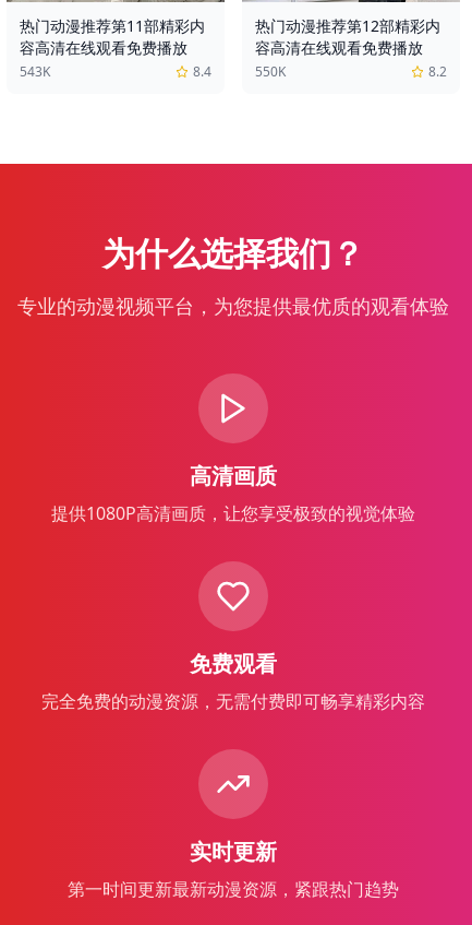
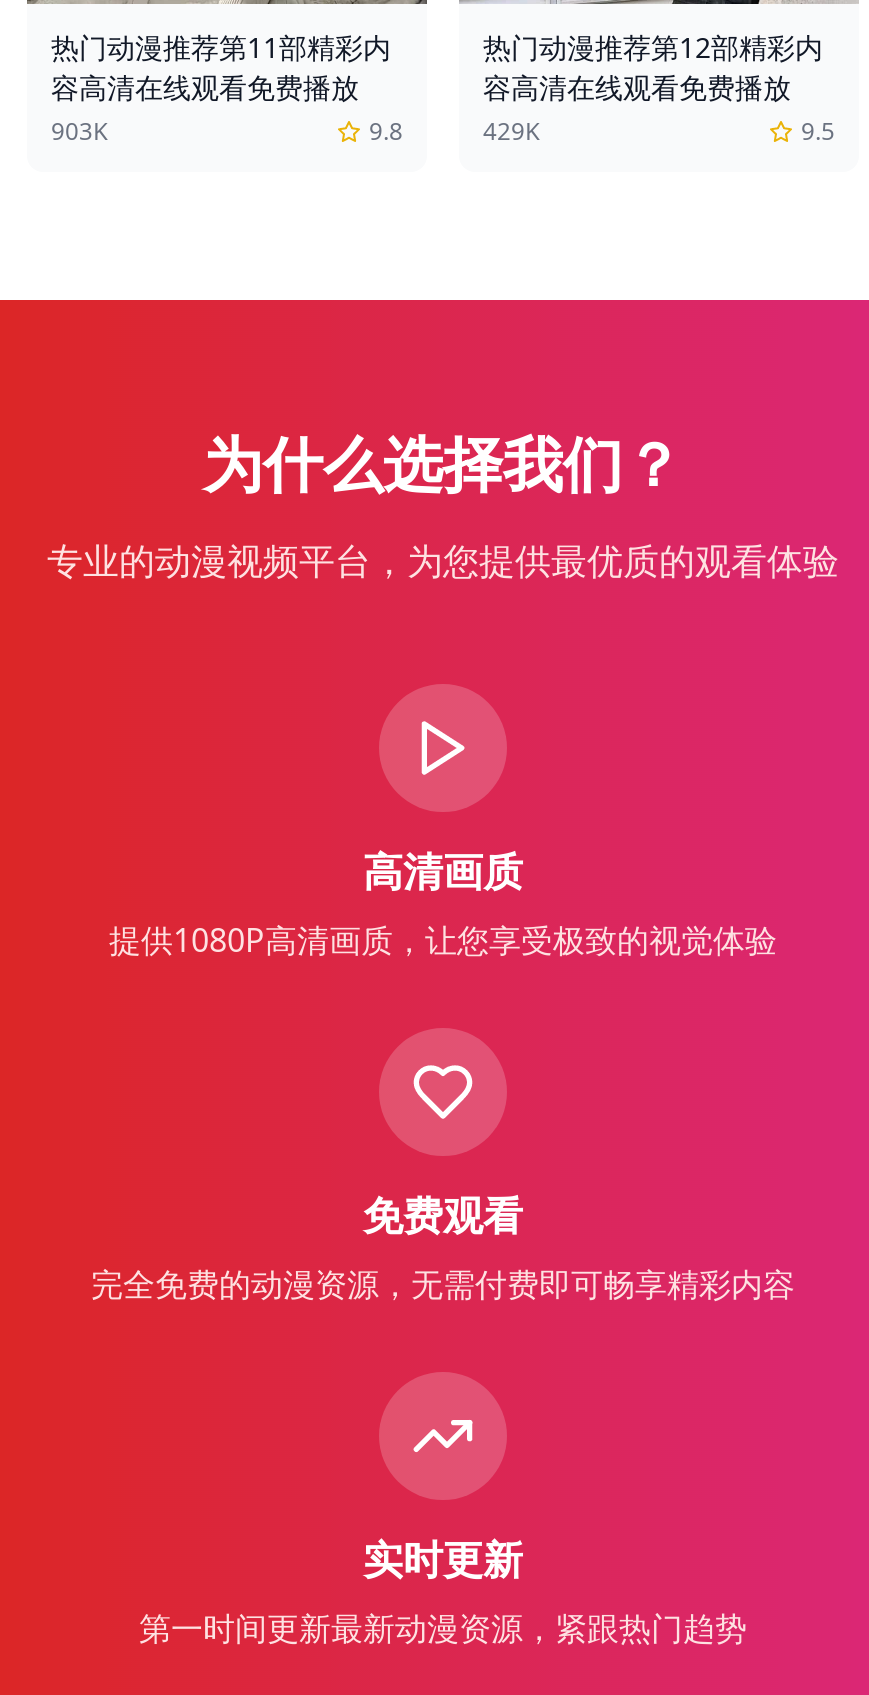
- 543K
- 8.4
+ 903K
+ 9.8

- 550K
- 8.2
+ 429K
+ 9.5
